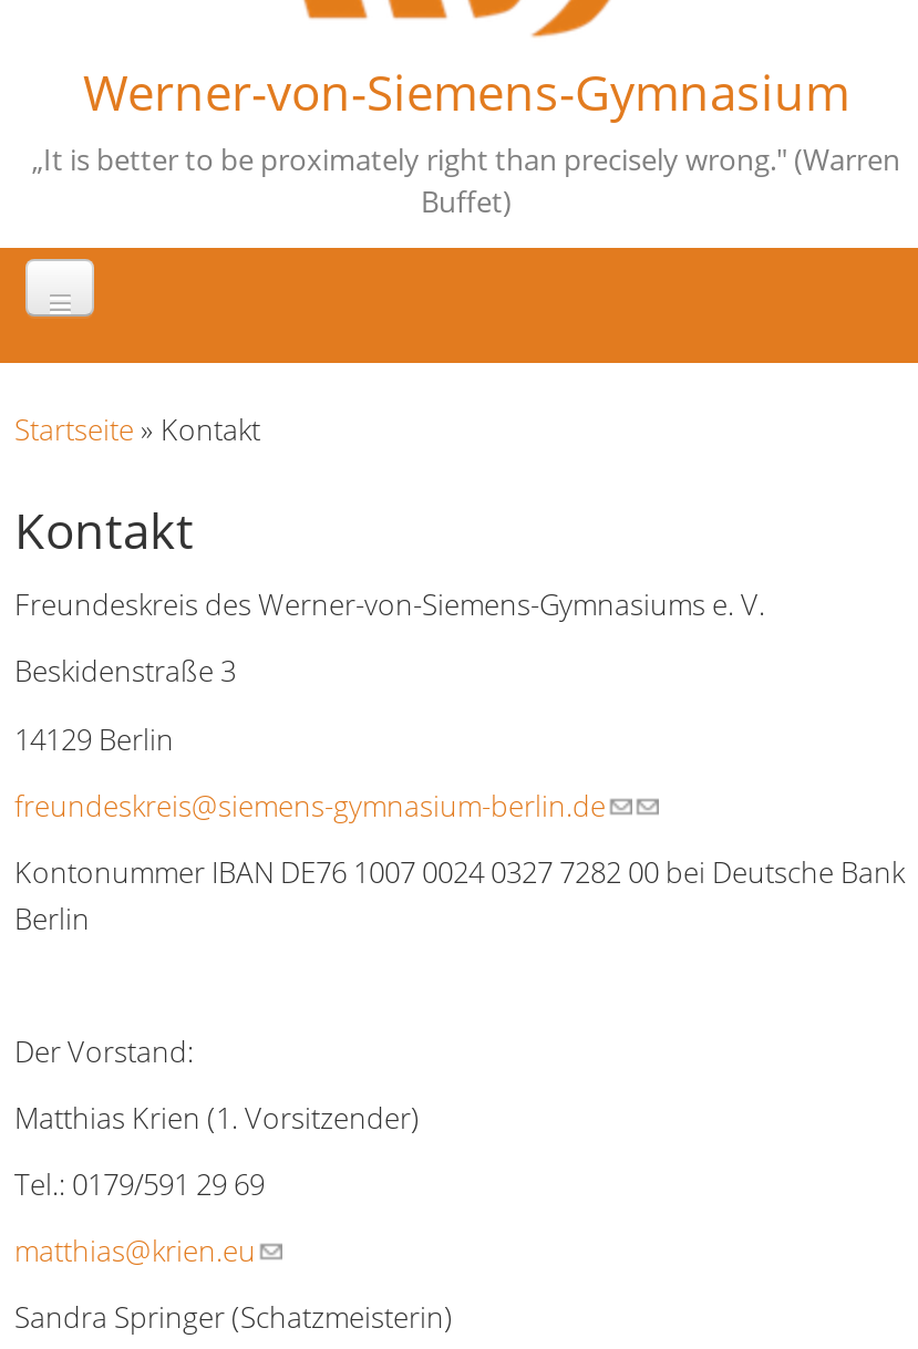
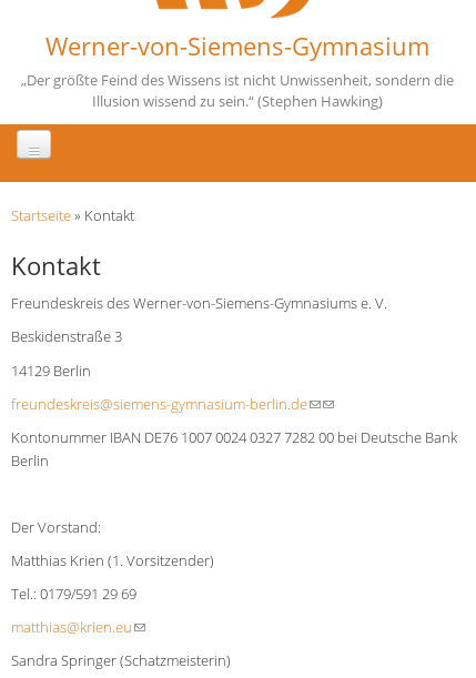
- „It is better to be proximately right than precisely wrong." (Warren
- Buffet)
+ „Der größte Feind des Wissens ist nicht Unwissenheit, sondern die
+ Illusion wissend zu sein.“ (Stephen Hawking)
